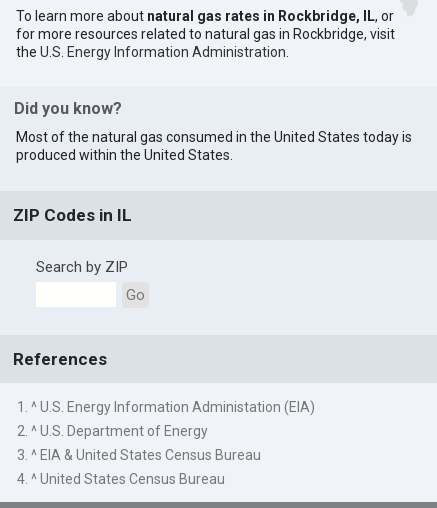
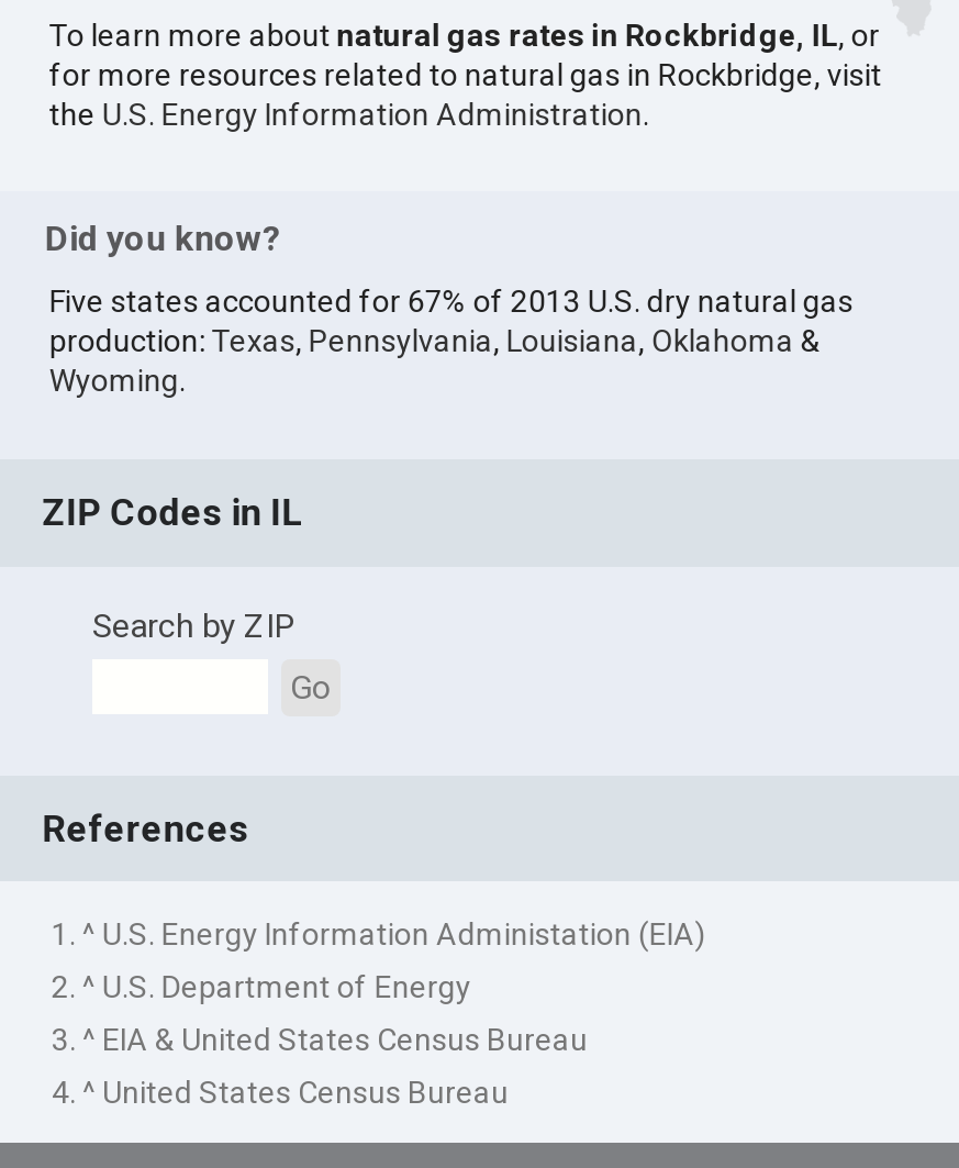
- Most of the natural gas consumed in the United States today is
- produced within the United States.
+ Five states accounted for 67% of 2013 U.S. dry natural gas
+ production: Texas, Pennsylvania, Louisiana, Oklahoma &
+ Wyoming.
